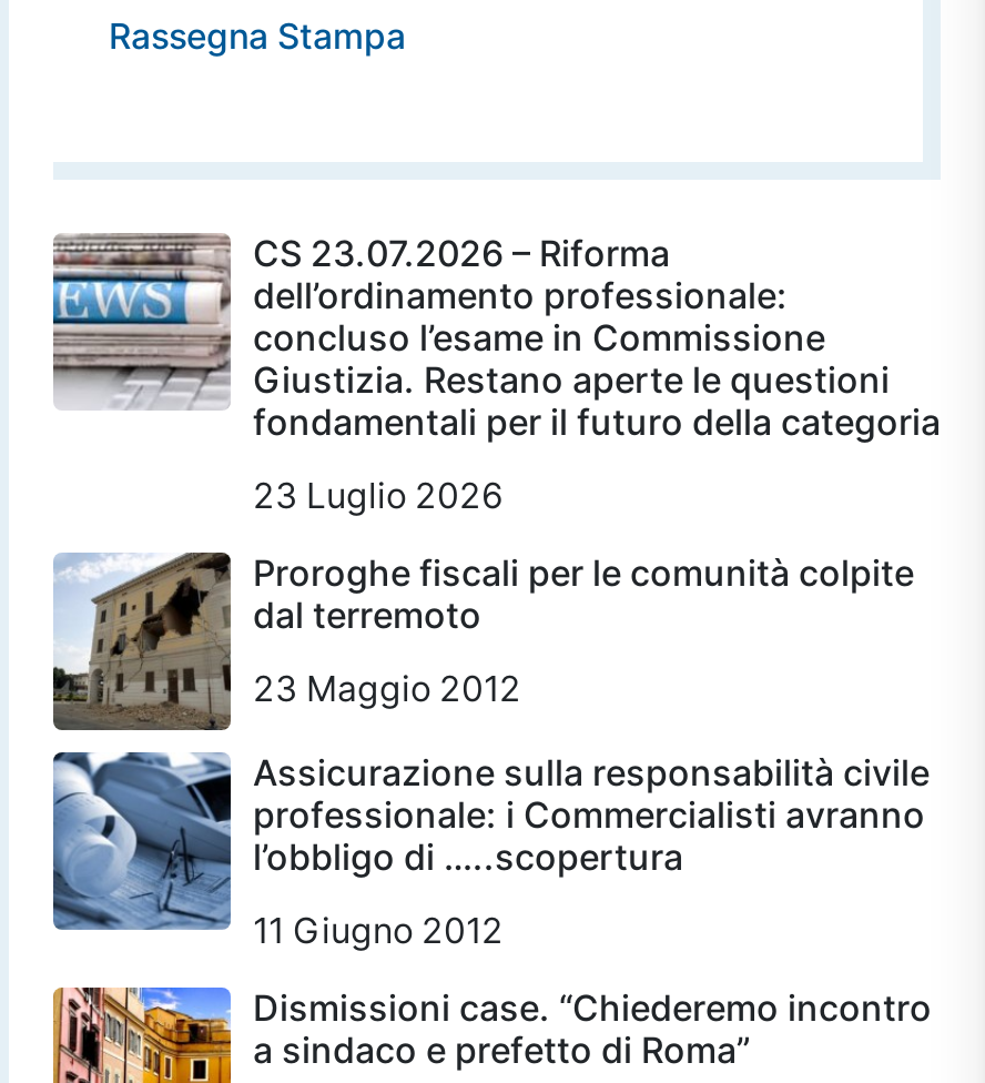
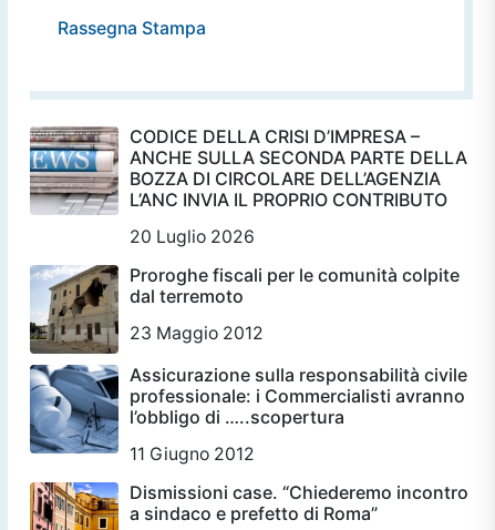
- CS 23.07.2026 – Riforma
- dell’ordinamento professionale:
- concluso l’esame in Commissione
- Giustizia. Restano aperte le questioni
- fondamentali per il futuro della categoria
+ CODICE DELLA CRISI D’IMPRESA –
+ ANCHE SULLA SECONDA PARTE DELLA
+ BOZZA DI CIRCOLARE DELL’AGENZIA
+ L’ANC INVIA IL PROPRIO CONTRIBUTO

- 23 Luglio 2026
+ 20 Luglio 2026
